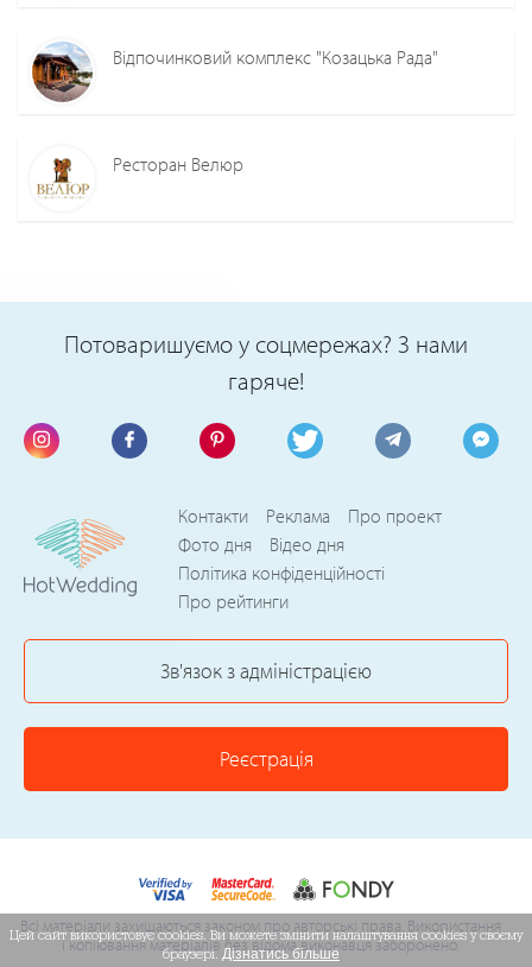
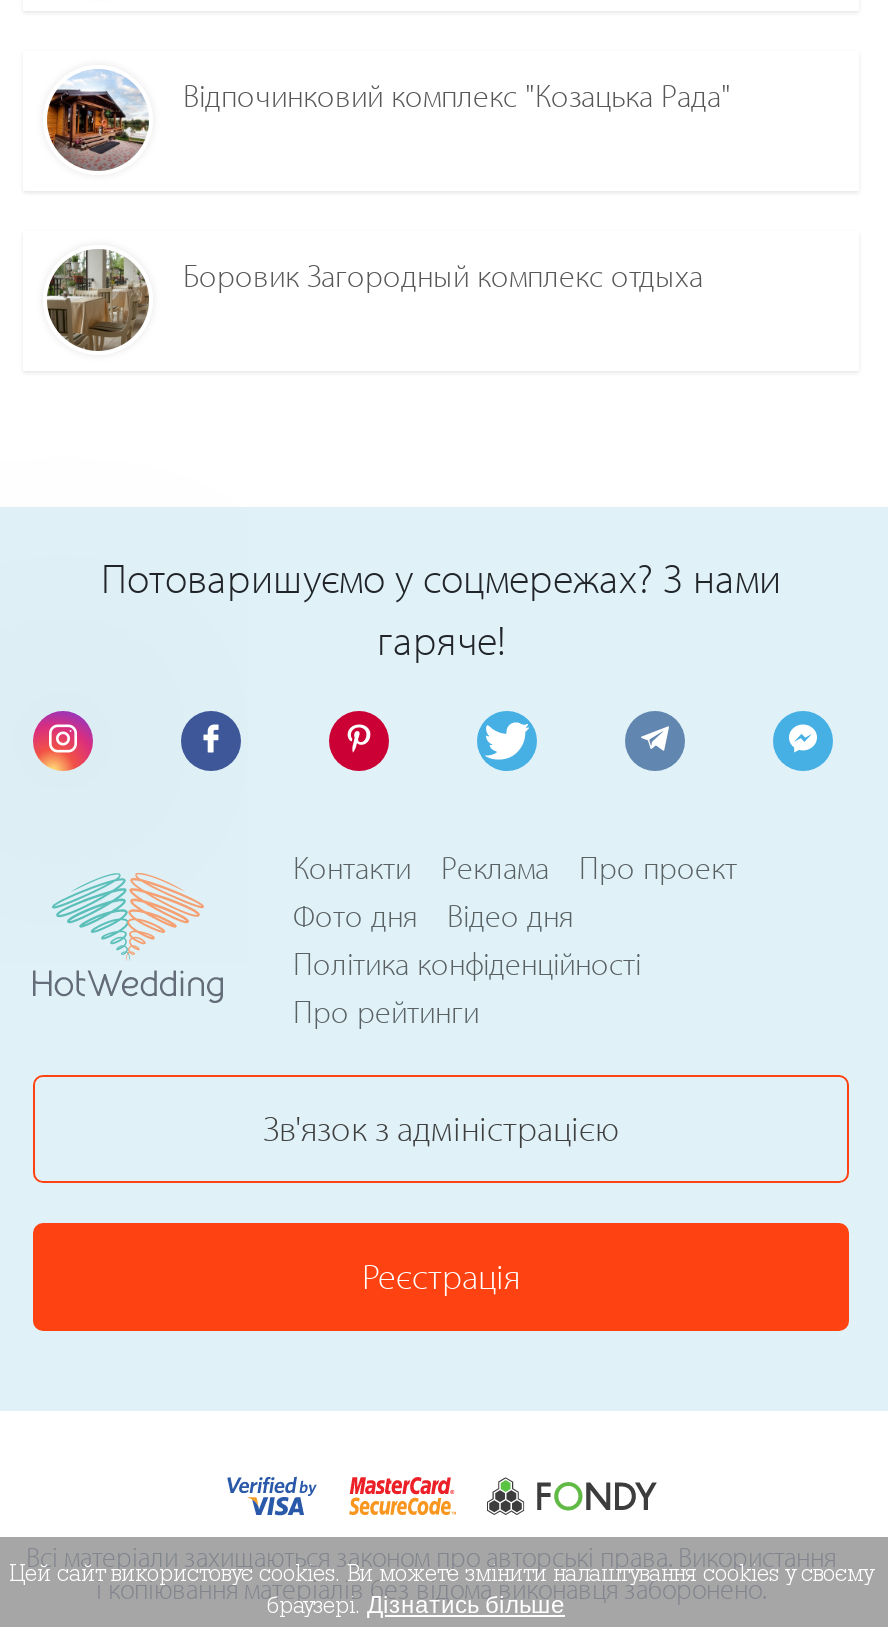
- [image]
- Ресторан Велюр
+ [image]
+ Боровик Загородный комплекс отдыха
